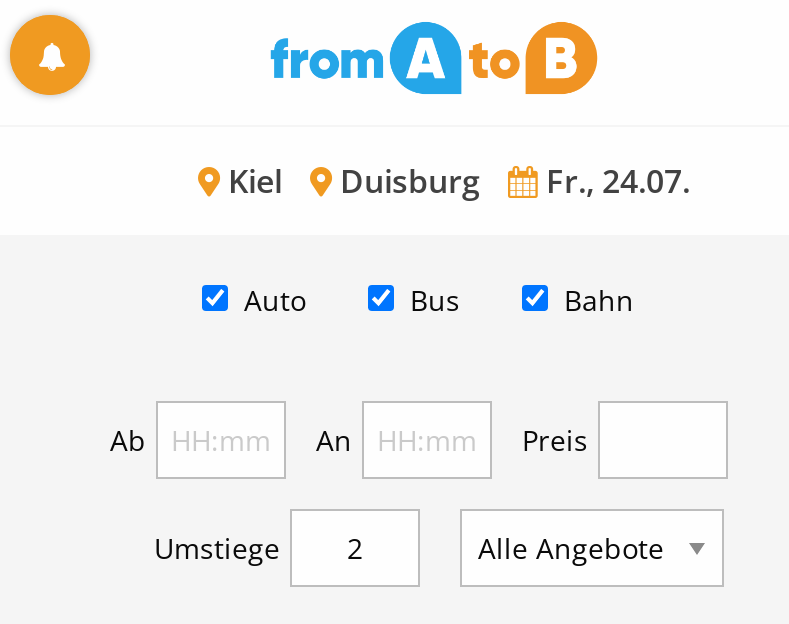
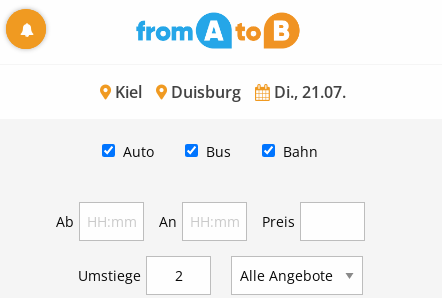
- Kiel Duisburg Fr., 24.07.
+ Kiel Duisburg Di., 21.07.
